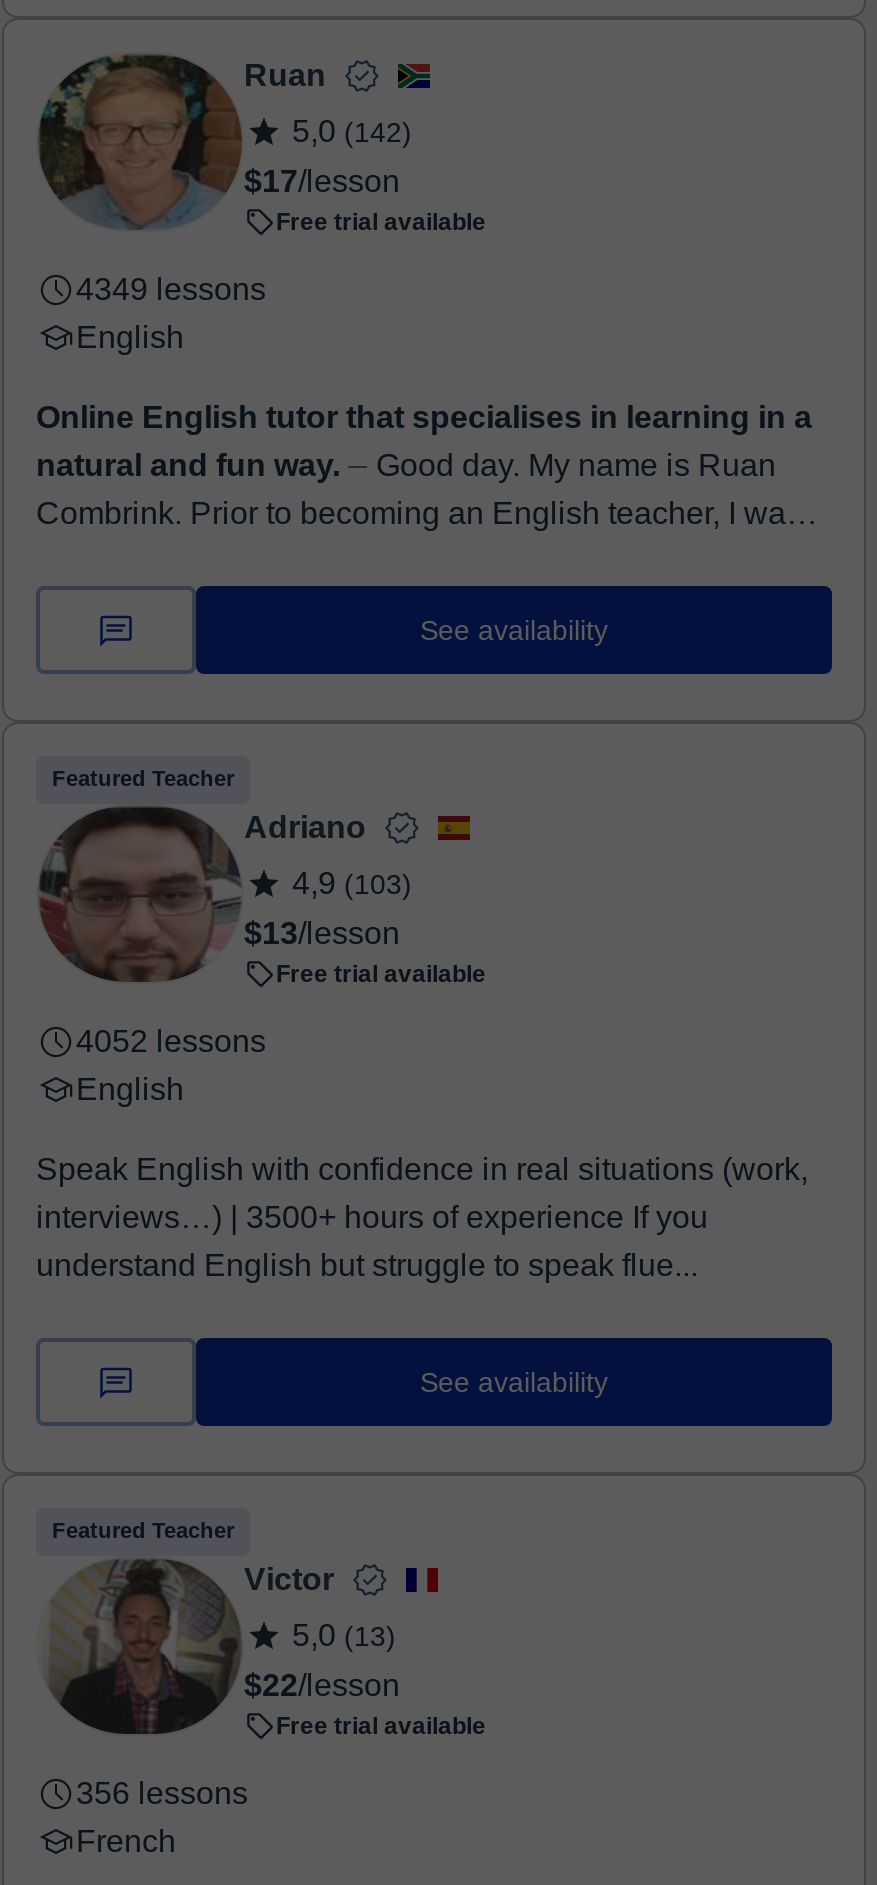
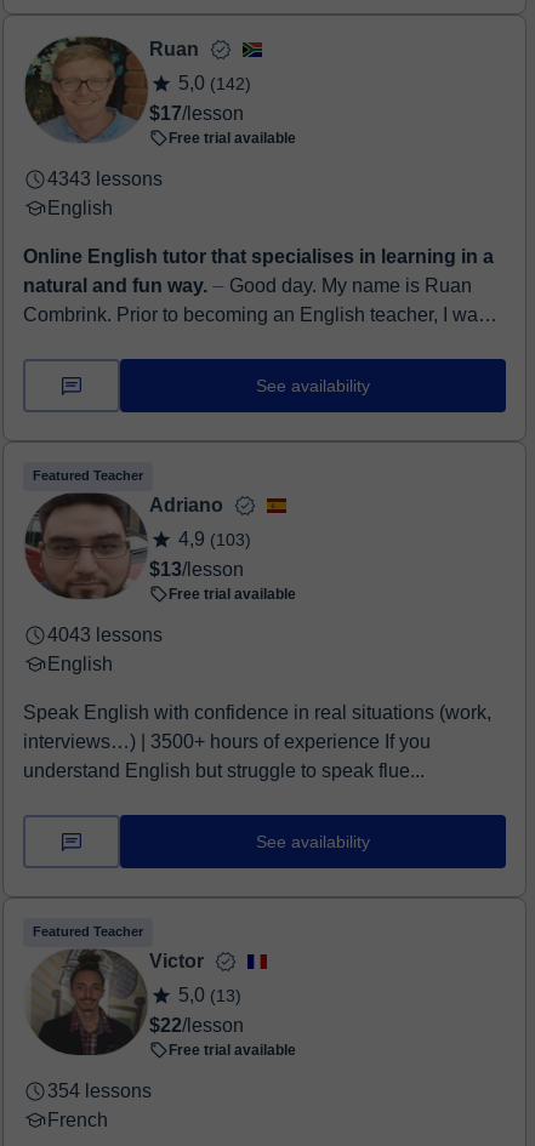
- 4349 lessons
+ 4343 lessons

- 4052 lessons
+ 4043 lessons

- 356 lessons
+ 354 lessons
